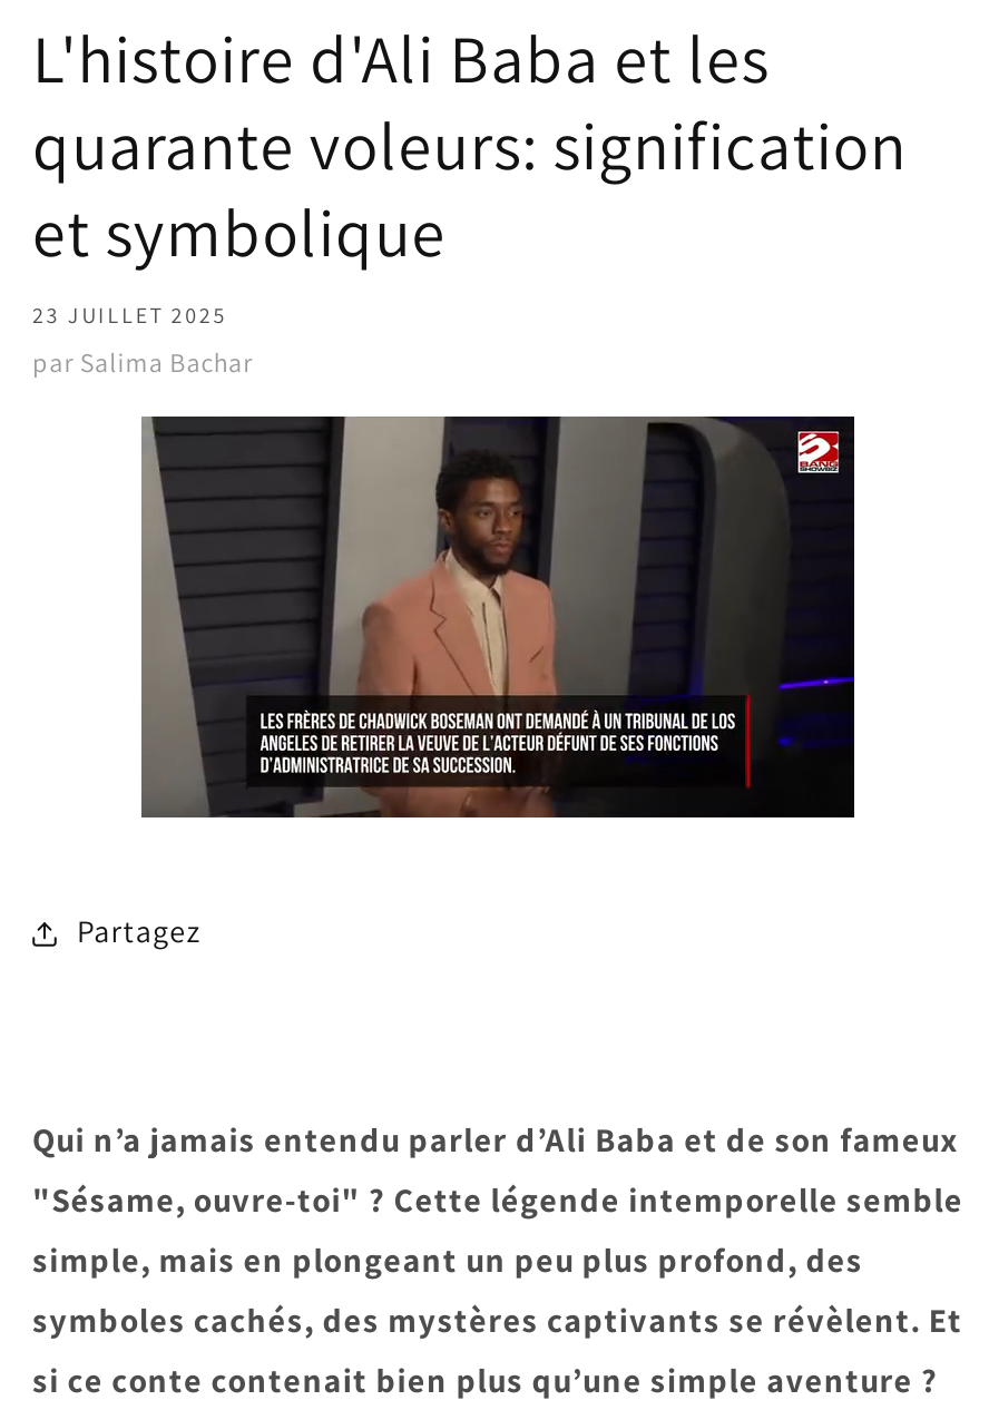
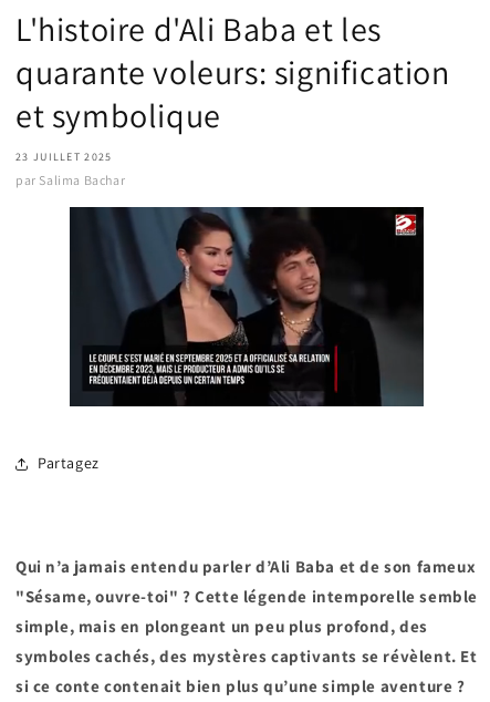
- [image]
+ [image]
